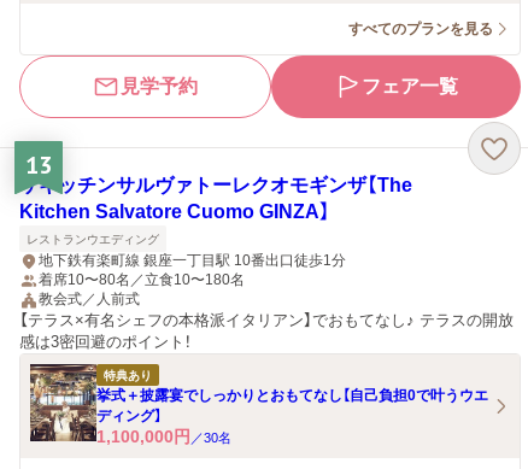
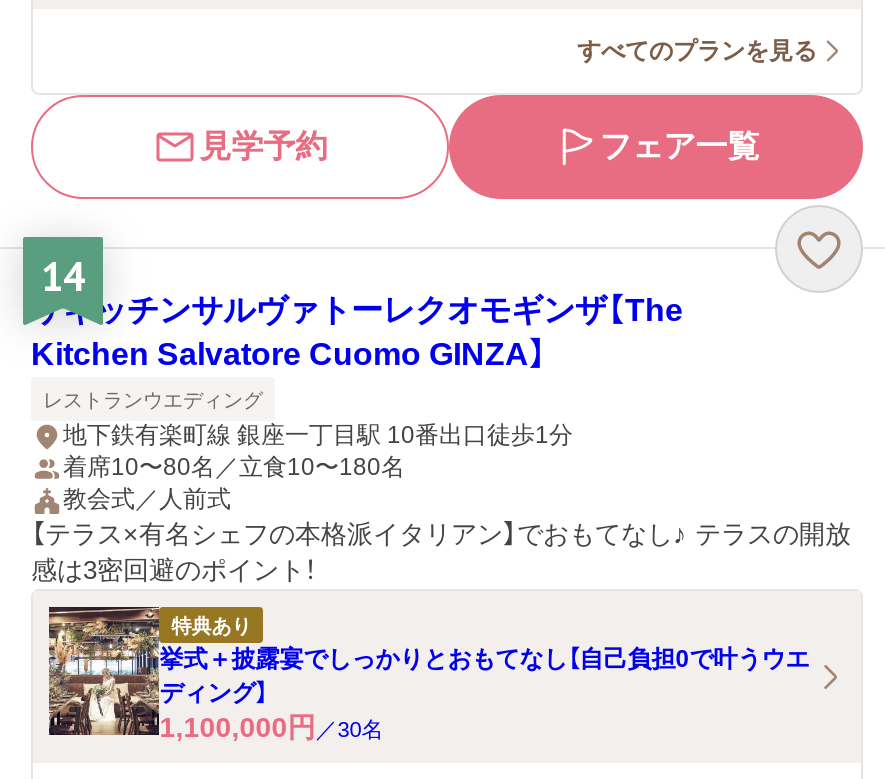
- 13
+ 14
